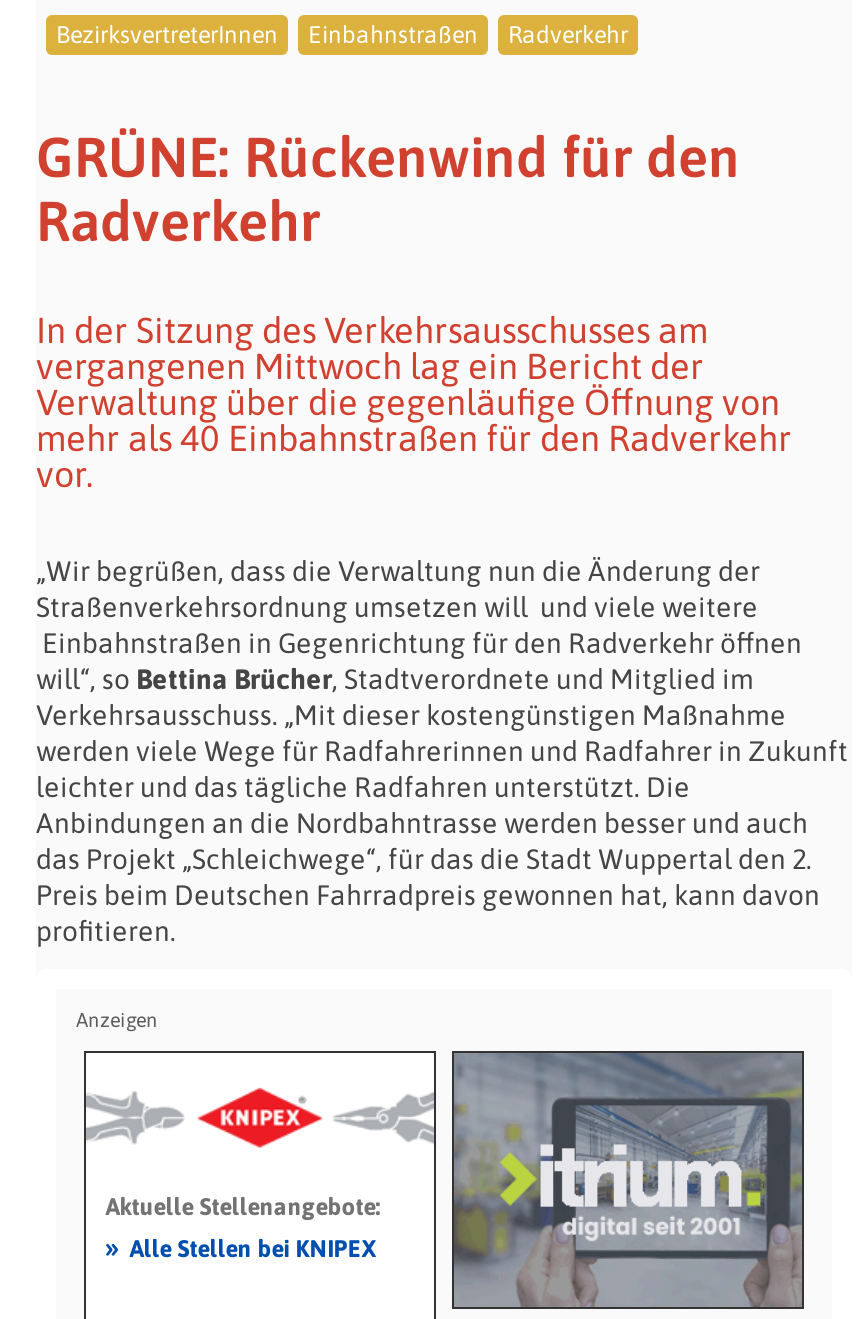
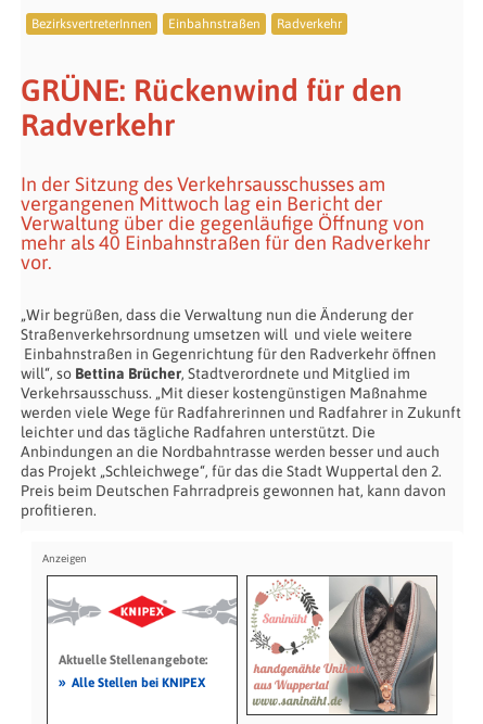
- [image]
+ [image]
